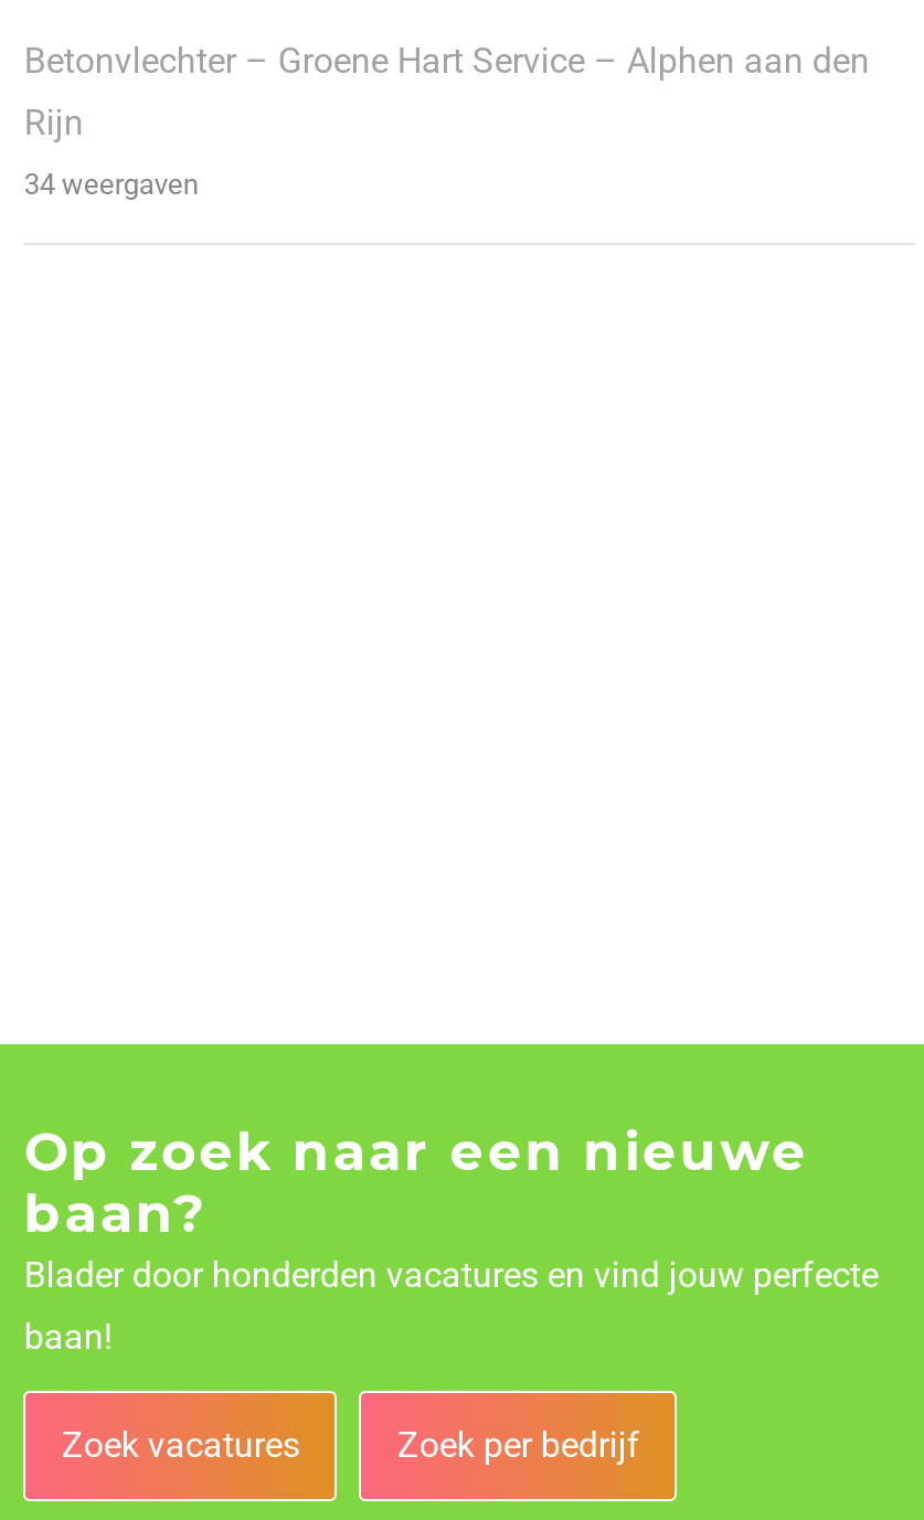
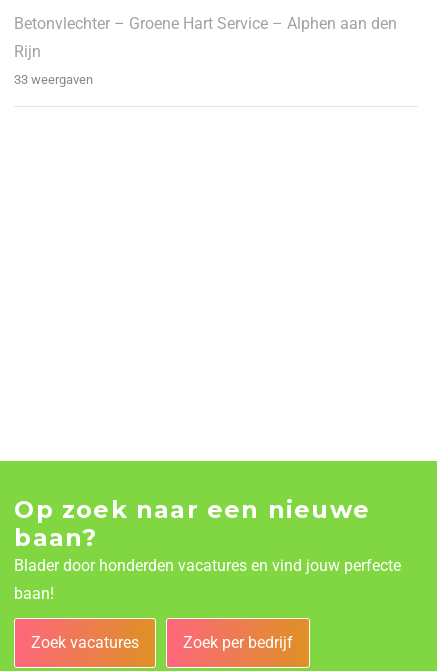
- 34 weergaven
+ 33 weergaven
